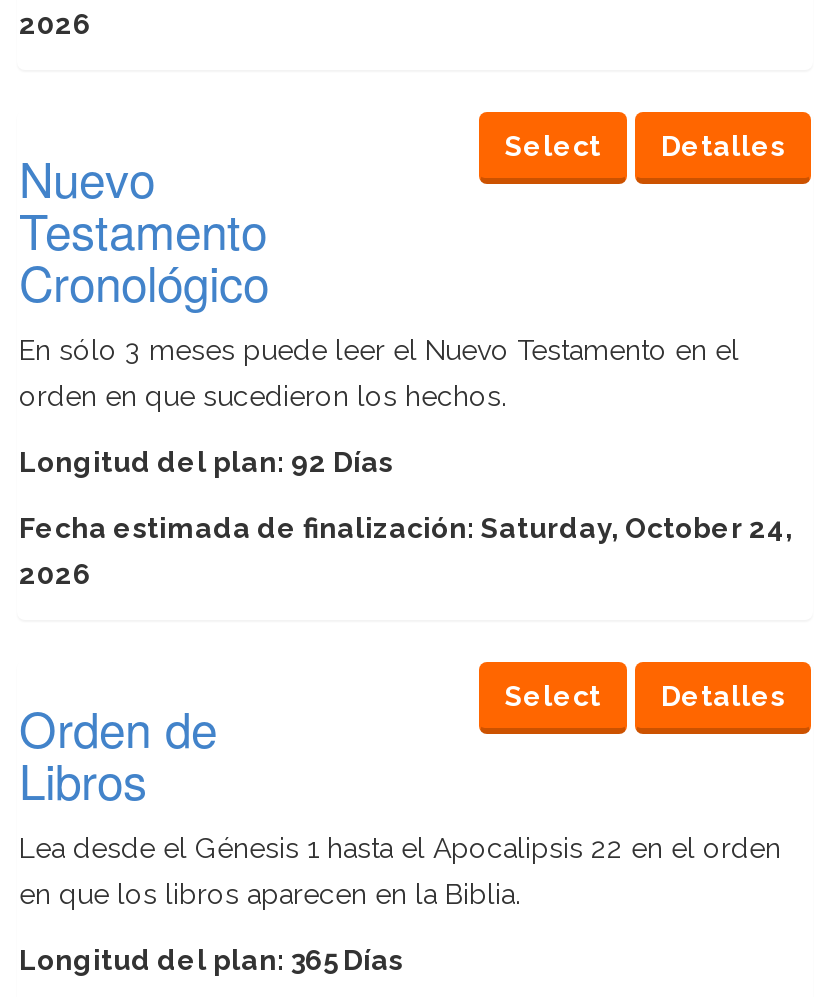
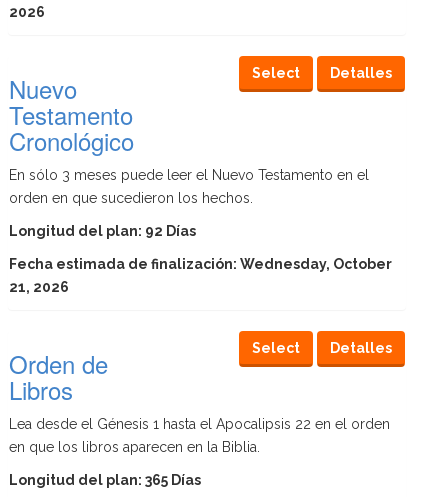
- Fecha estimada de finalización: Saturday, October 24,
- 2026
+ Fecha estimada de finalización: Wednesday, October
+ 21, 2026
